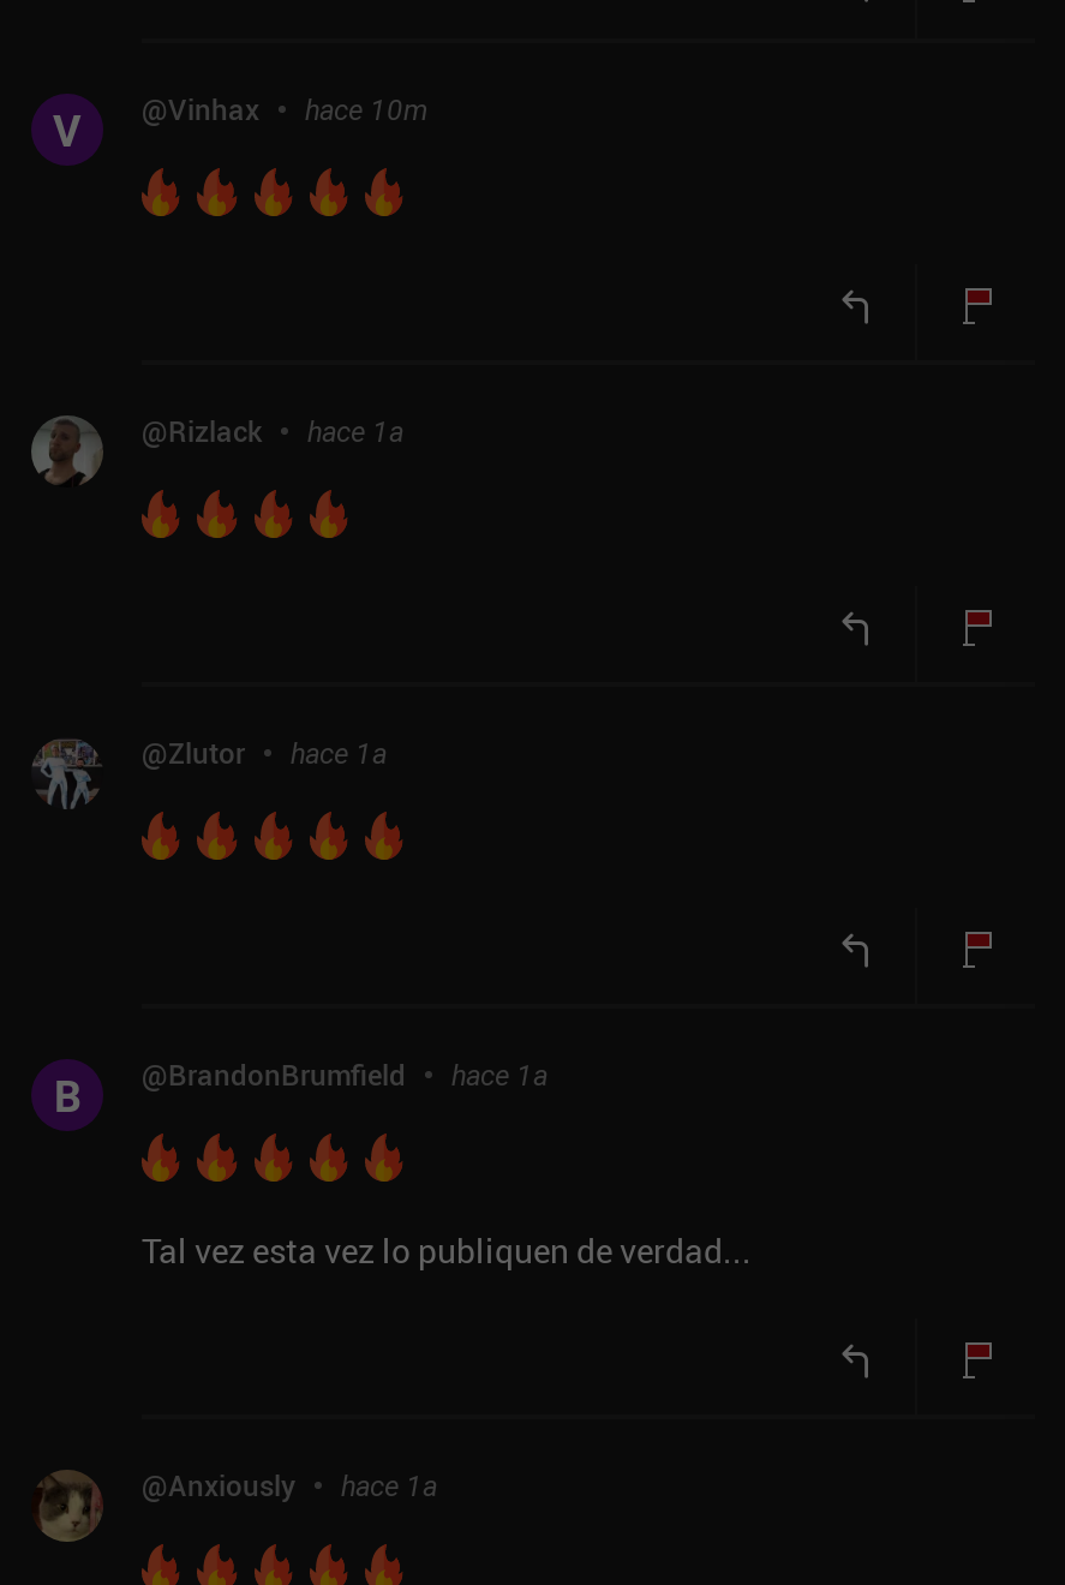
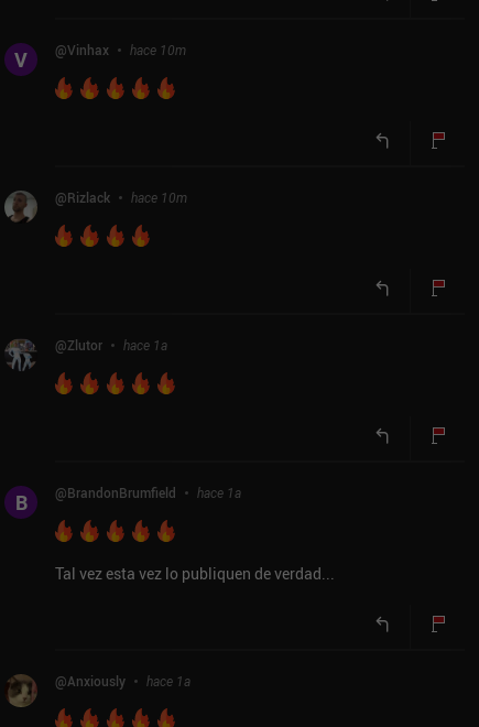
- @Rizlack hace 1a
+ @Rizlack hace 10m
